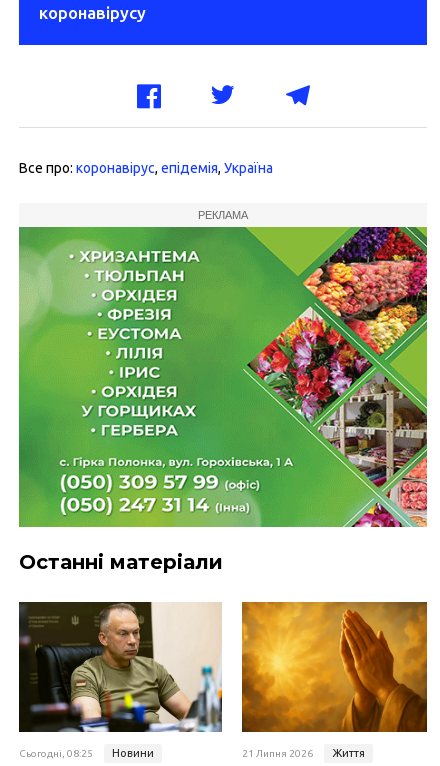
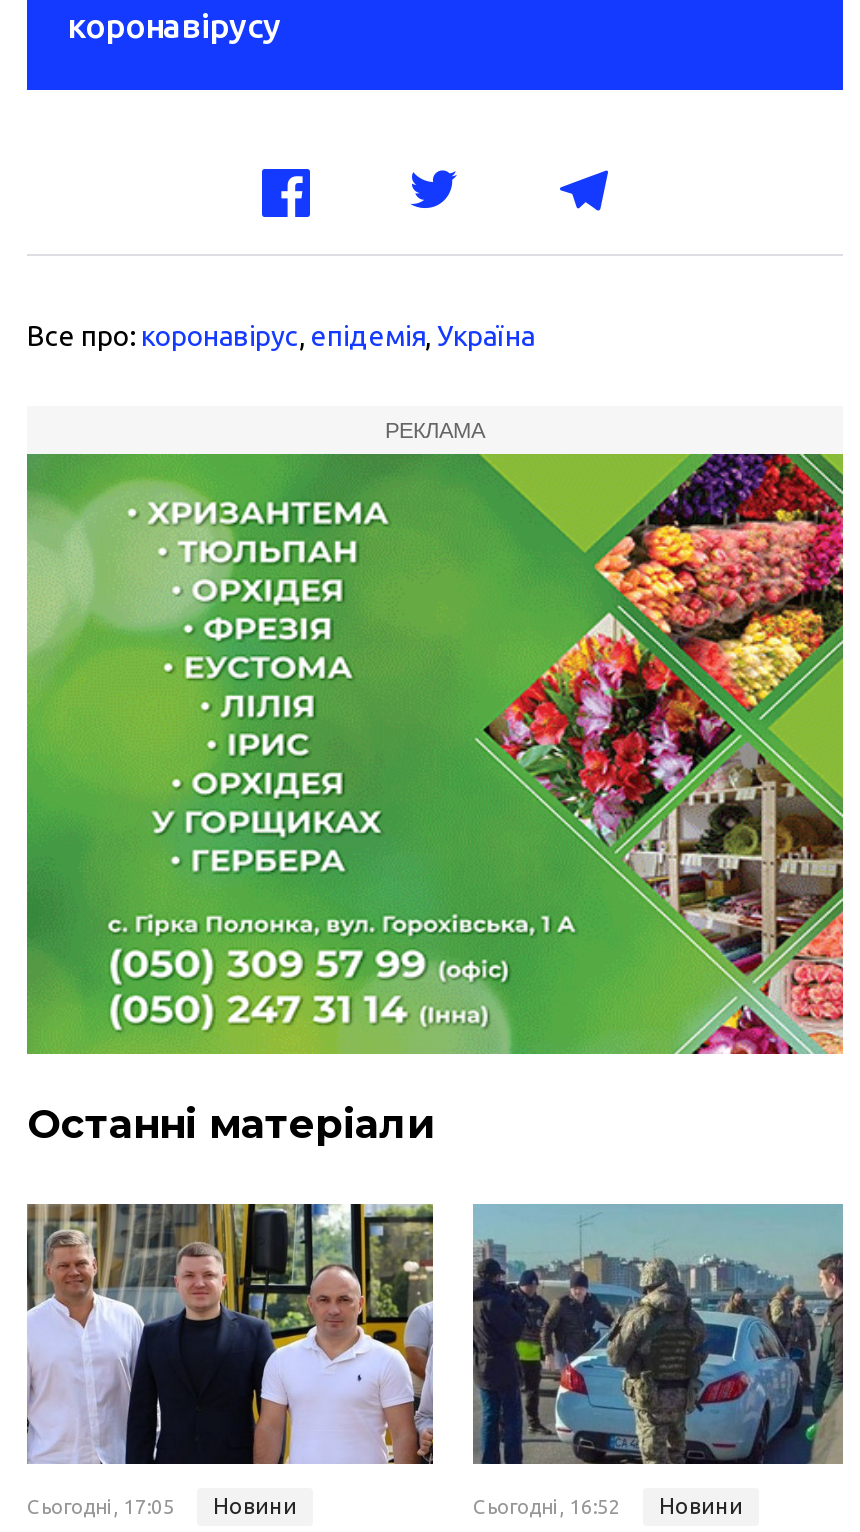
- [image]
- Сьогодні, 08:25 Новини
+ [image]
+ Сьогодні, 17:05 Новини

- [image]
- 21 Липня 2026
- Життя
+ [image]
+ Сьогодні, 16:52
+ Новини
